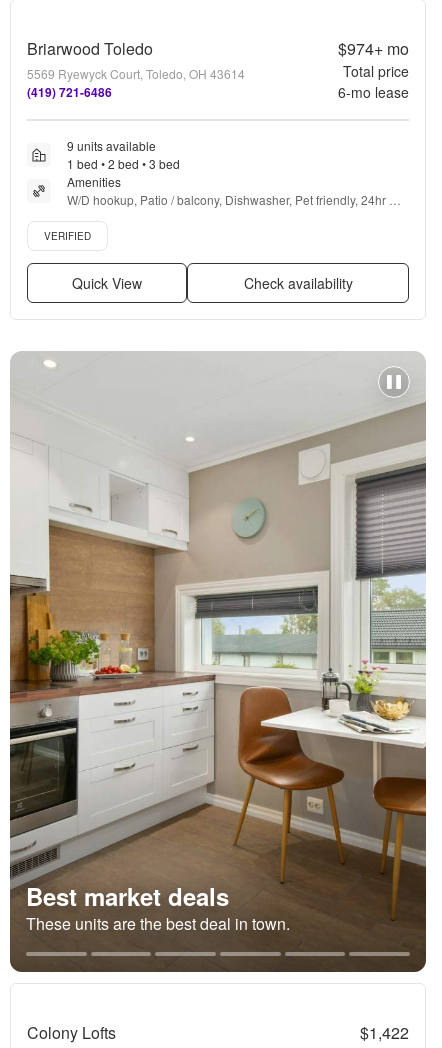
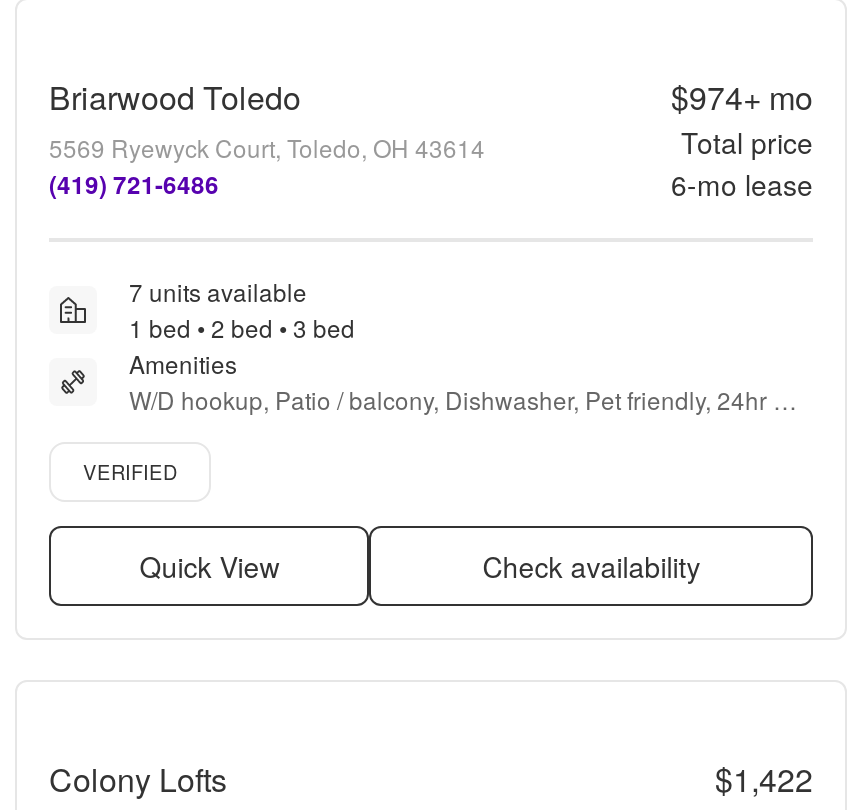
- 9 units available
+ 7 units available

- [image]
- Best market deals
- These units are the best deal in town.
